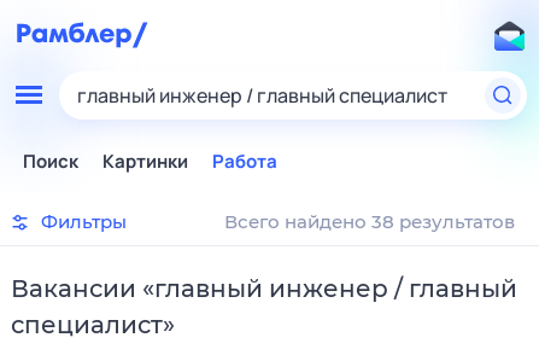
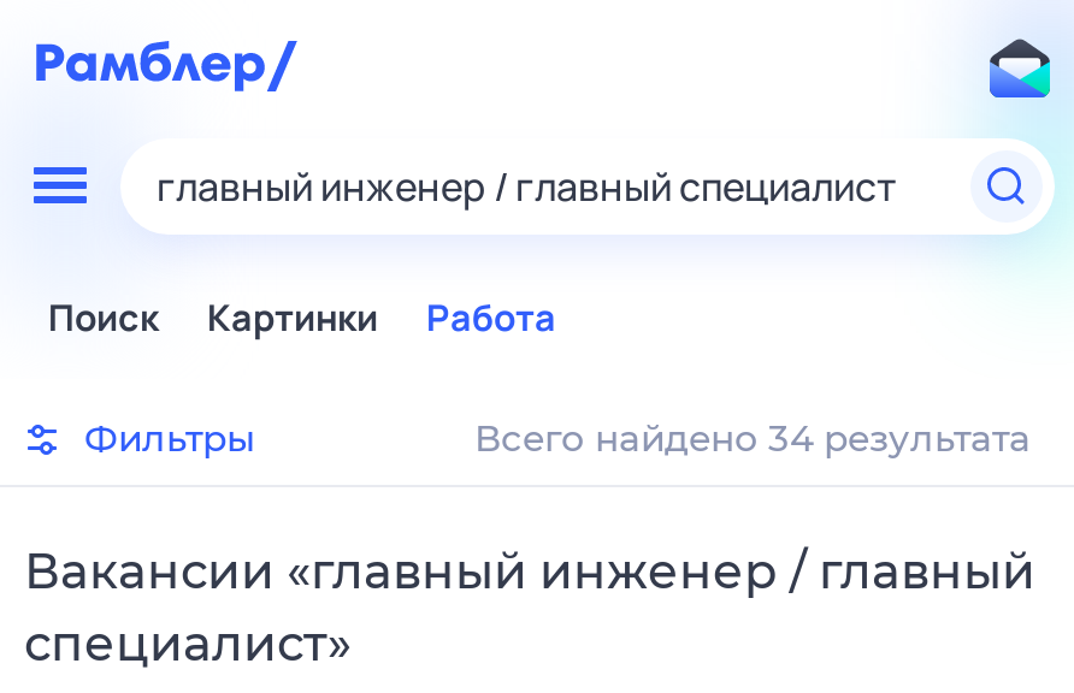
- Всего найдено 38 результатов
+ Всего найдено 34 результата
